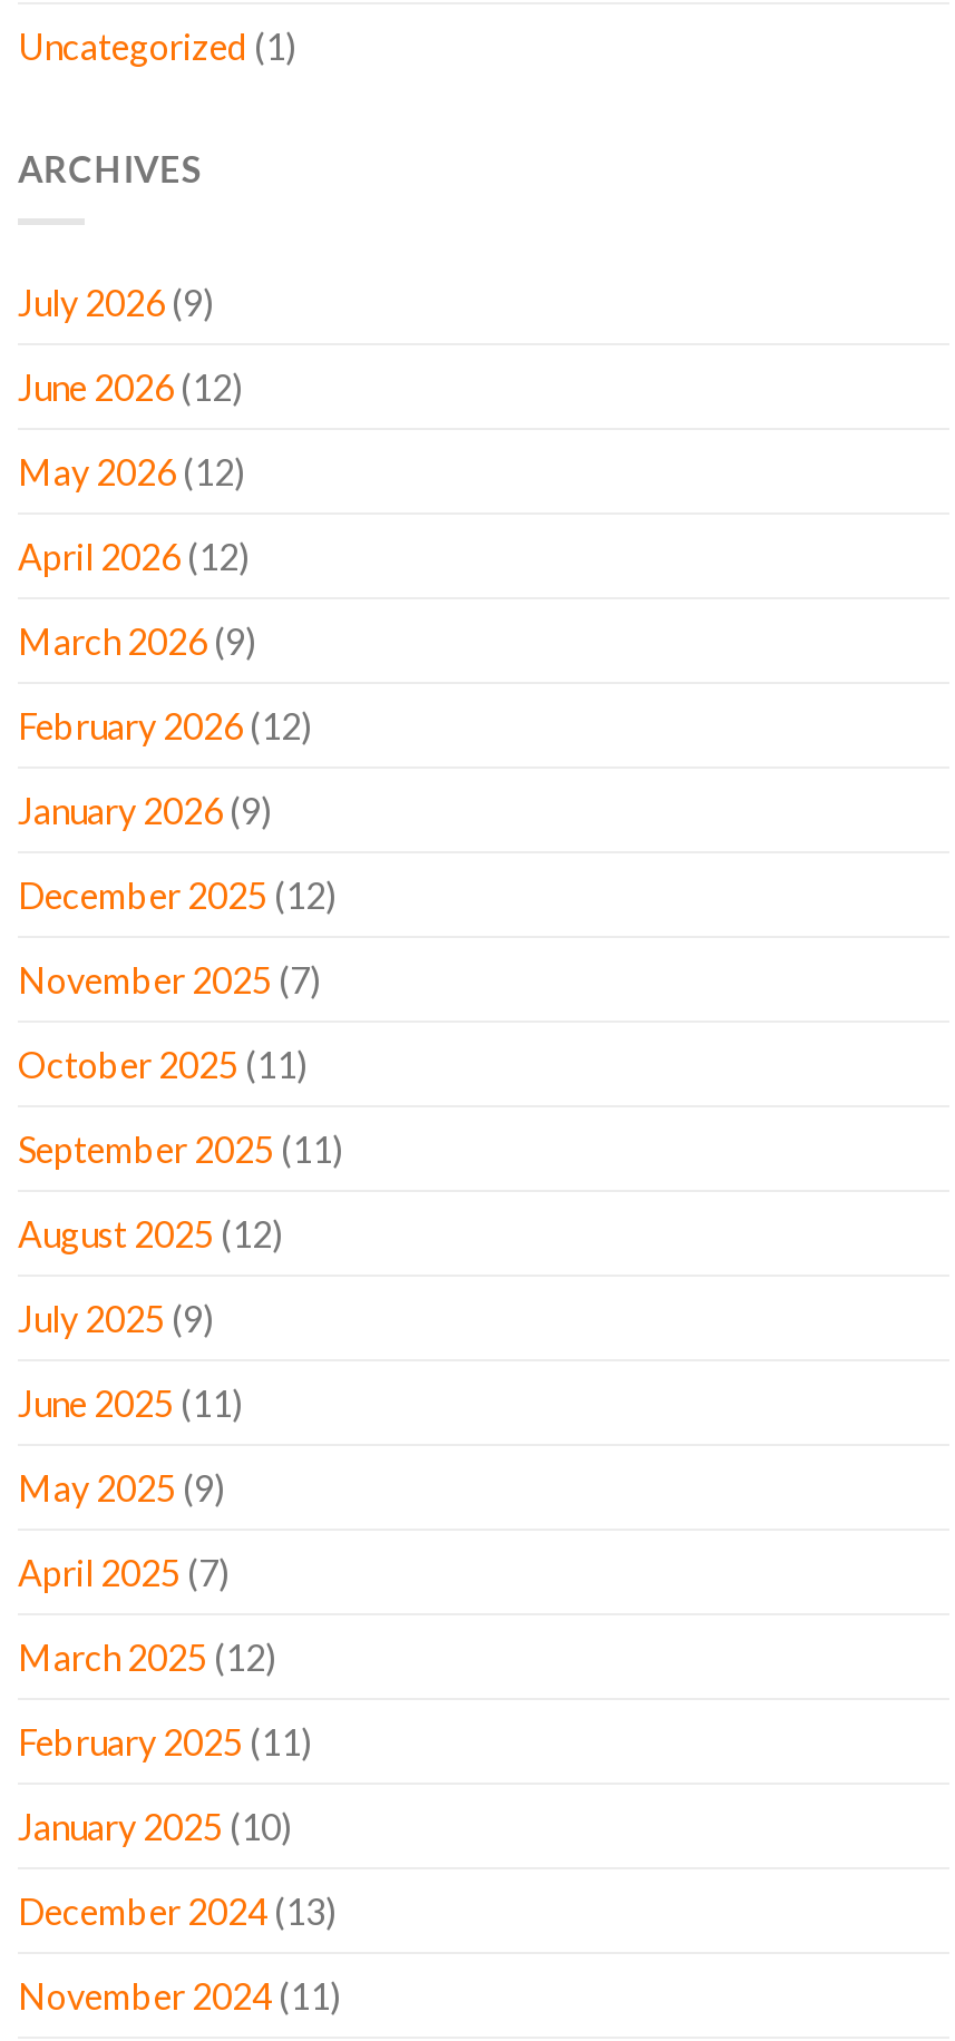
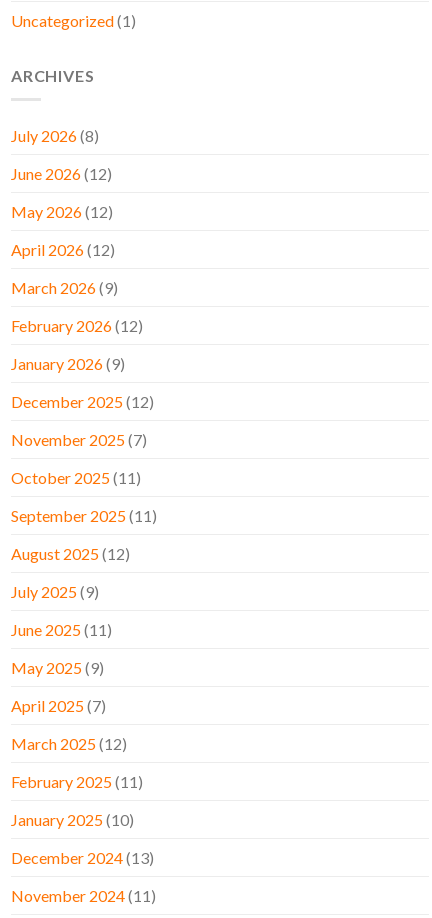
- July 2026 (9)
+ July 2026 (8)
